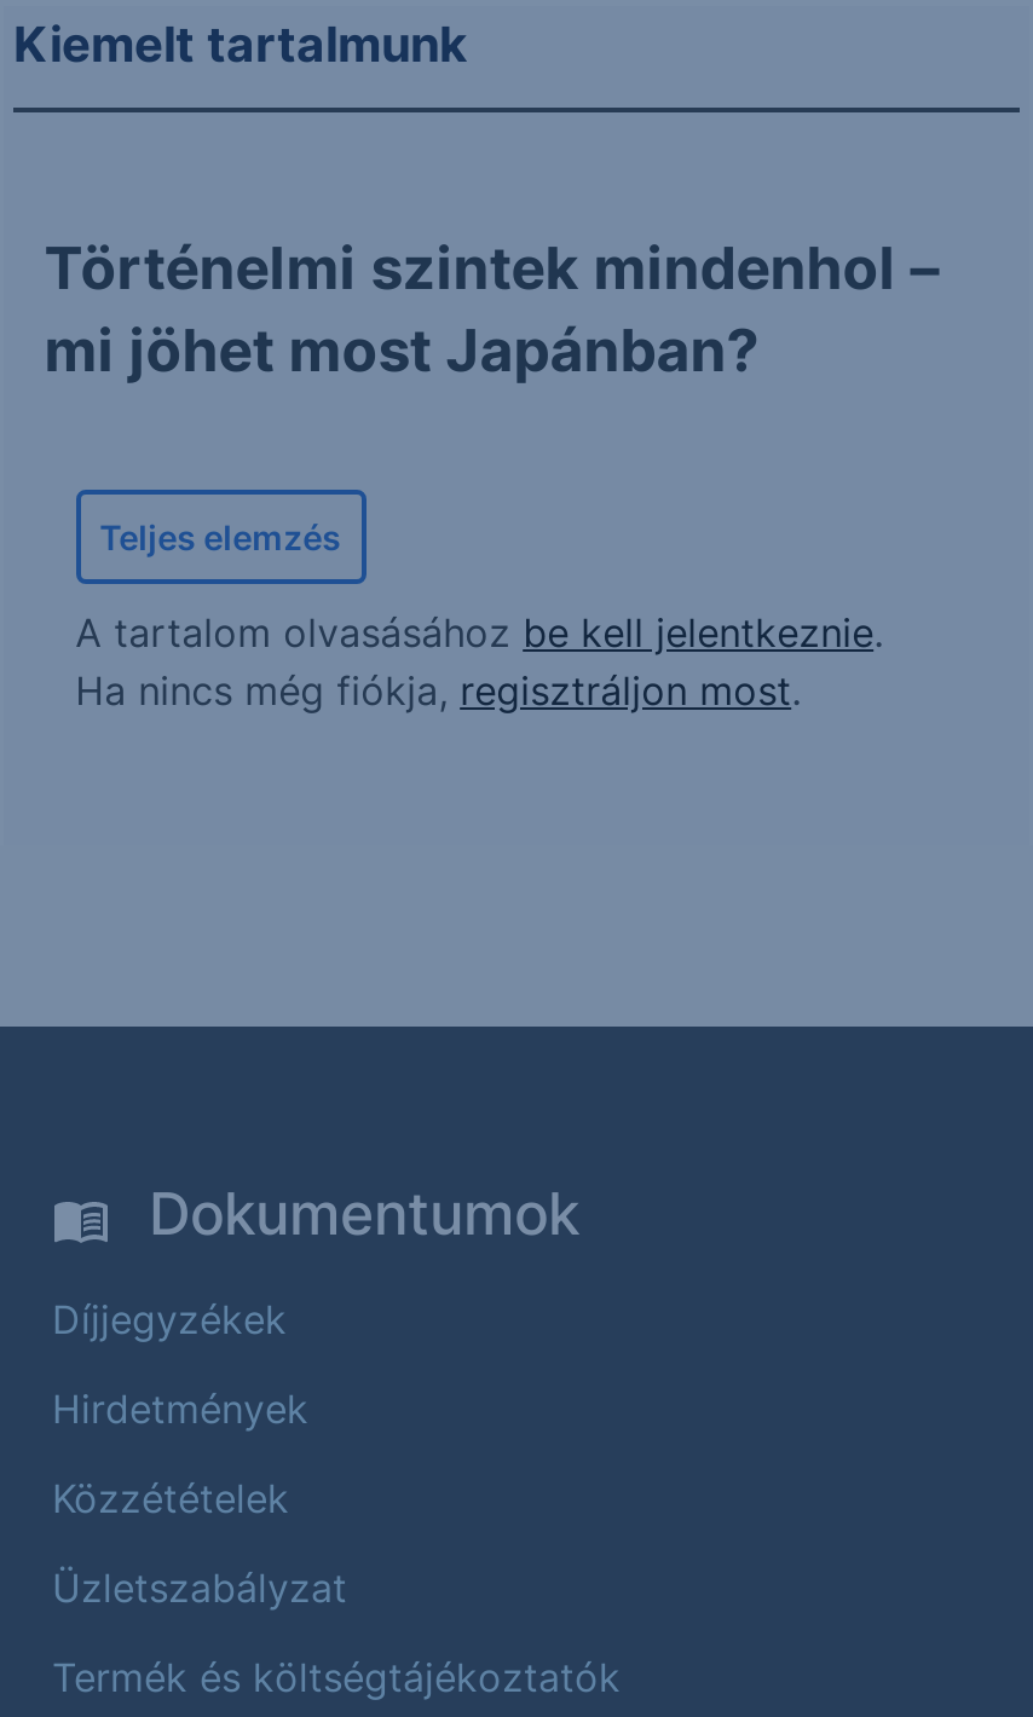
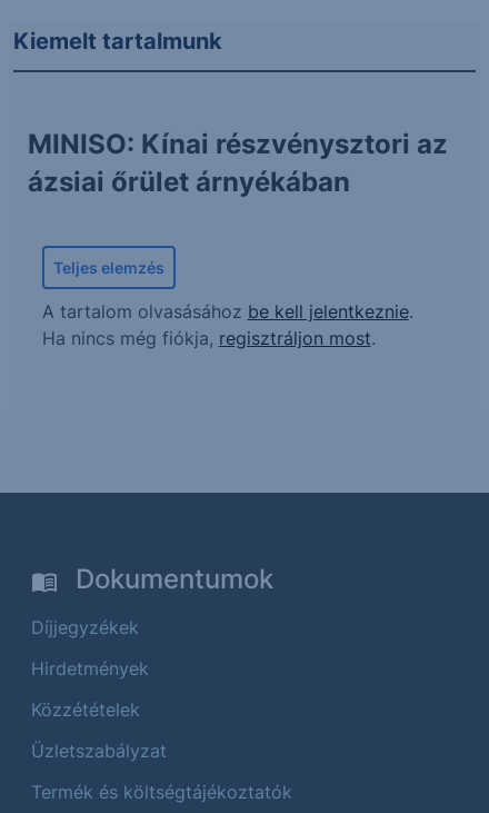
- Történelmi szintek mindenhol –
- mi jöhet most Japánban?
+ MINISO: Kínai részvénysztori az
+ ázsiai őrület árnyékában
